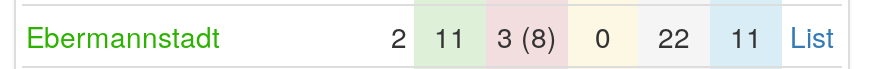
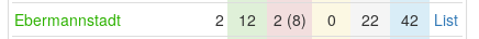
- 11
+ 12

- 3 (8)
+ 2 (8)

- 11
+ 42
